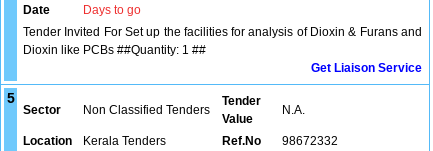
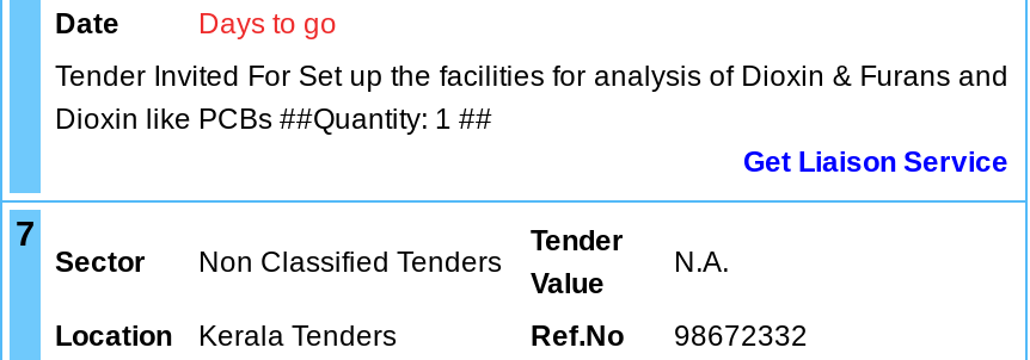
- 5
+ 7
